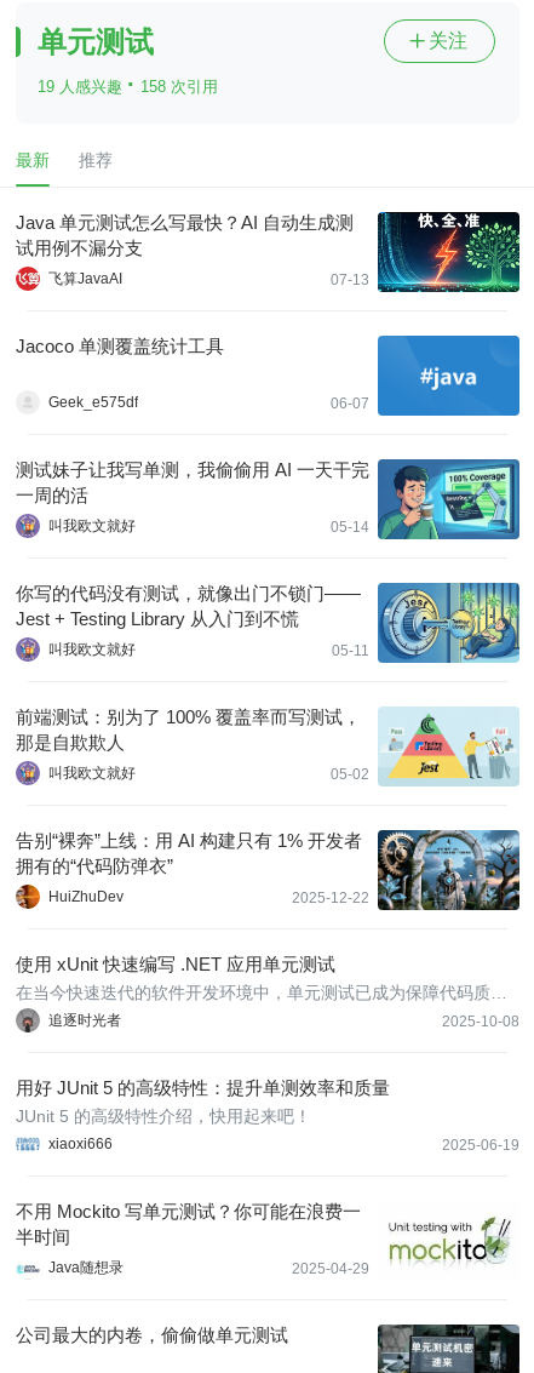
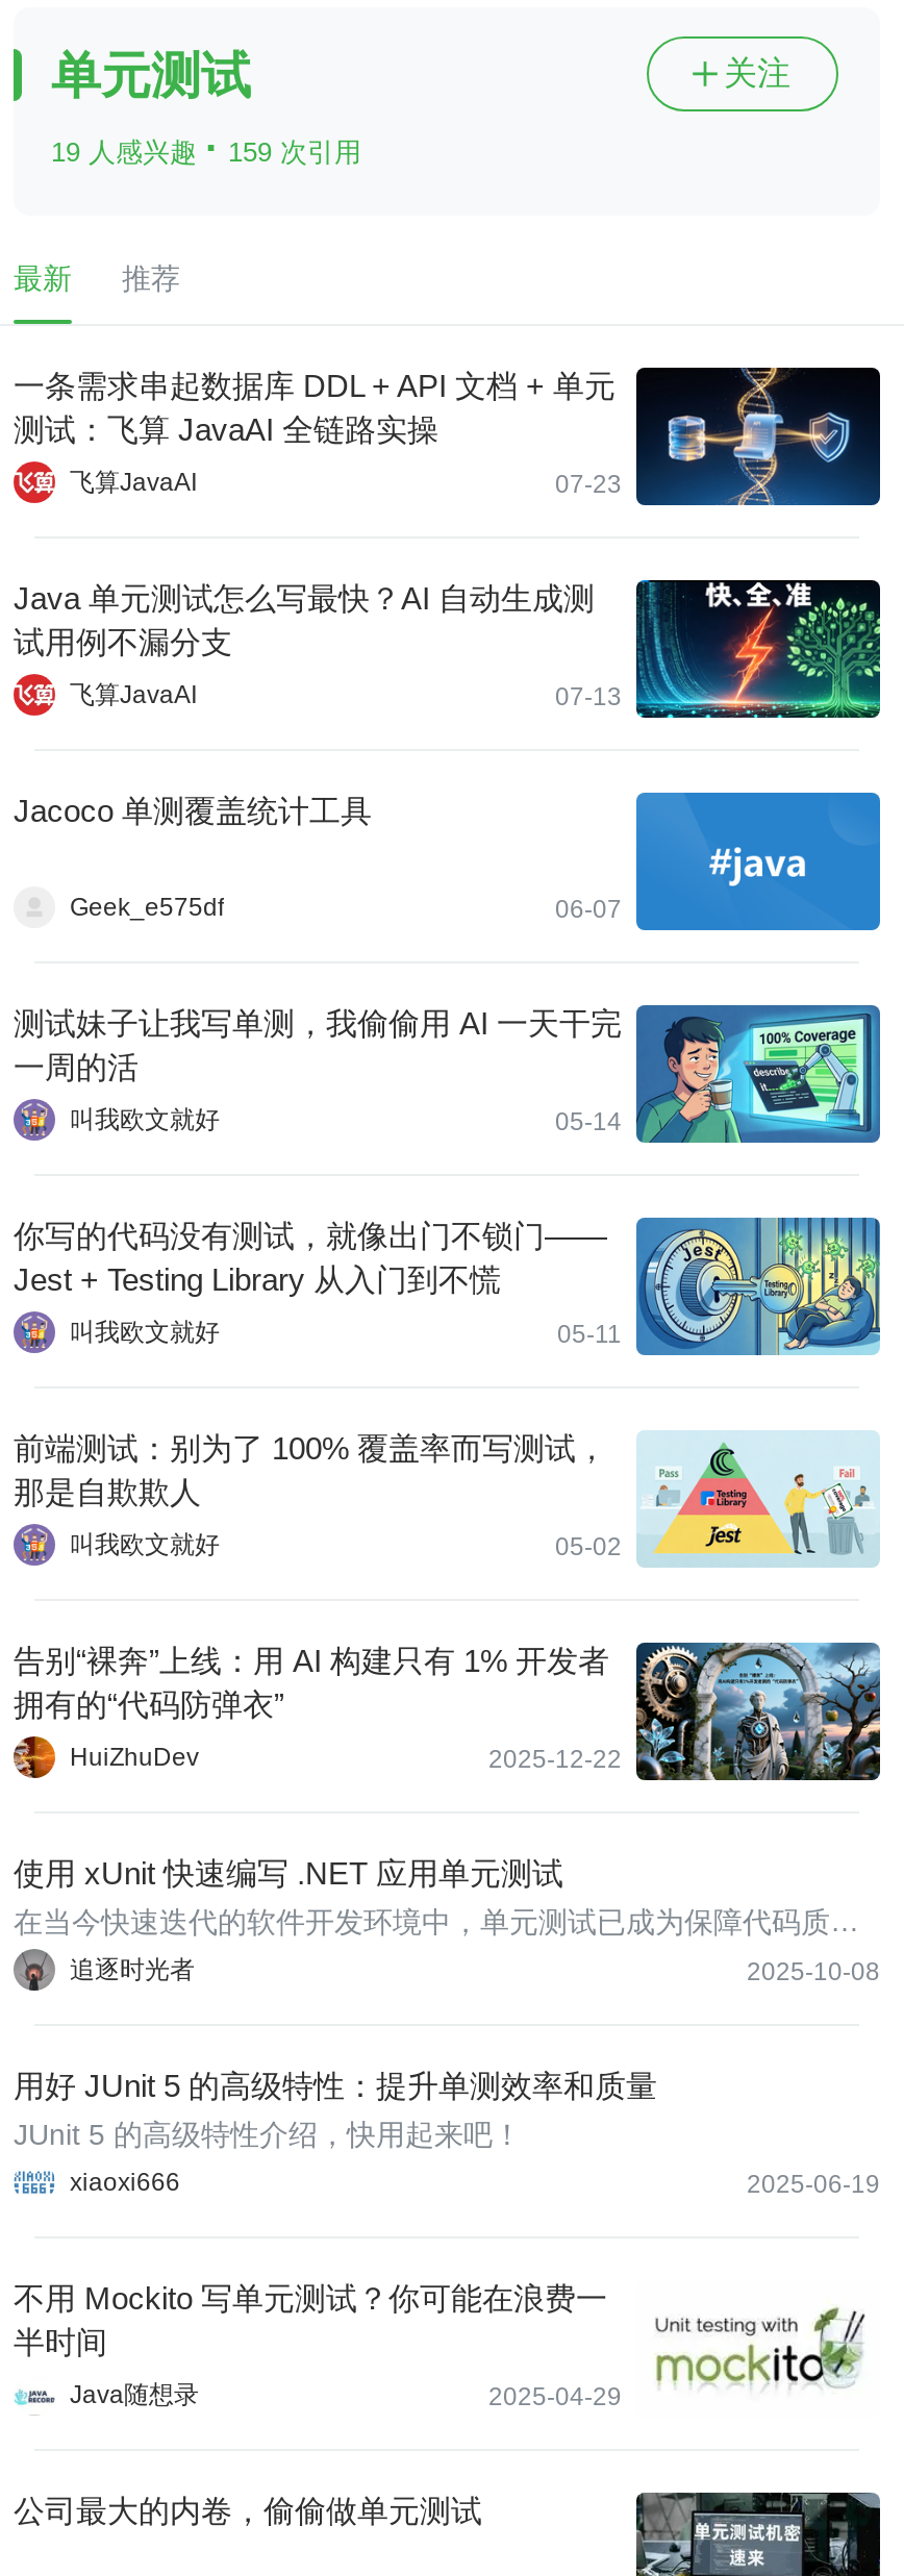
- 19 人感兴趣· 158 次引用
+ 19 人感兴趣· 159 次引用

+ [image]
+ 一条需求串起数据库 DDL + API 文档 + 单元
+ 测试：飞算 JavaAI 全链路实操
+ 飞算JavaAI
+ 07-23
